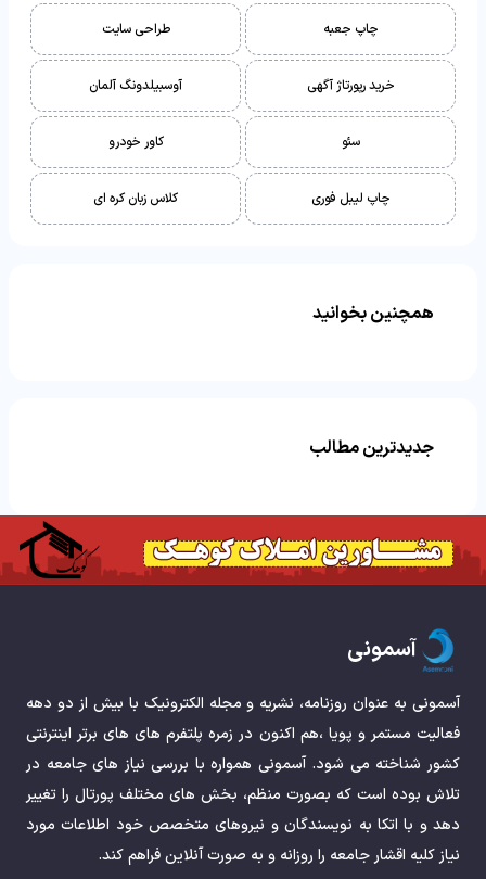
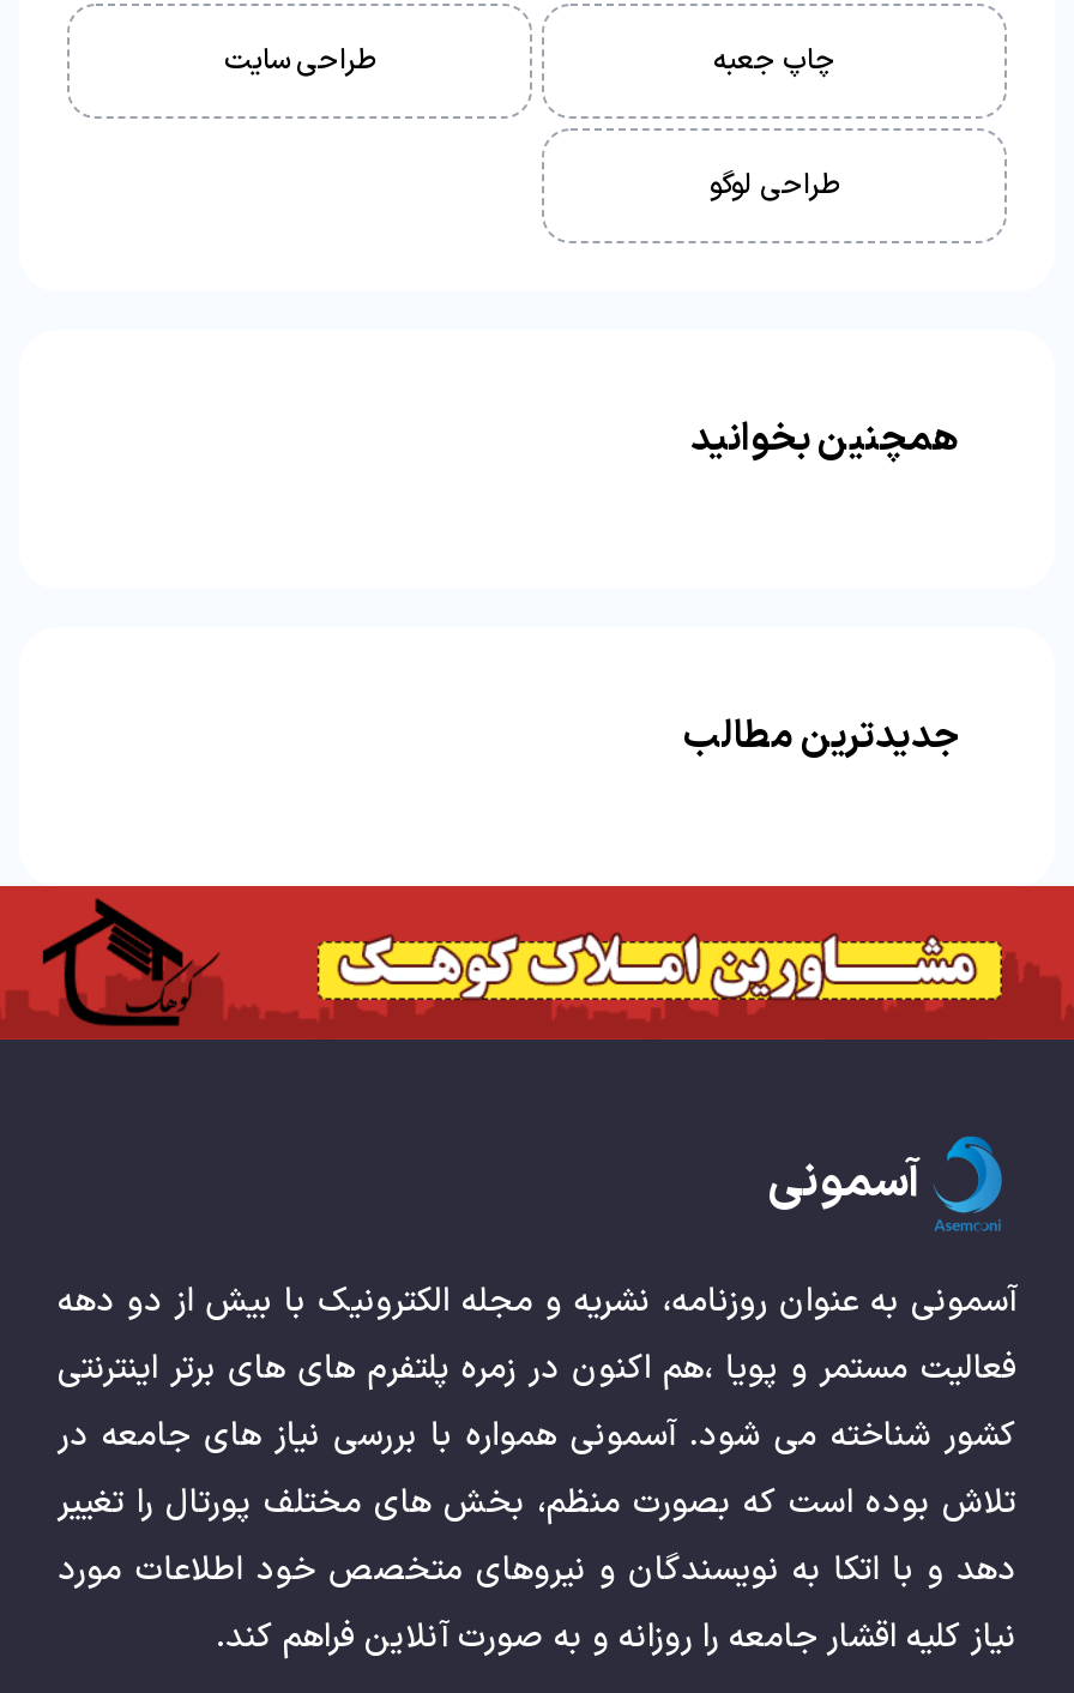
- خرید رپورتاژ آگهی
- آوسبیلدونگ آلمان
- سئو
- کاور خودرو
- چاپ لیبل فوری
- کلاس زبان کره ای
+ طراحی لوگو
